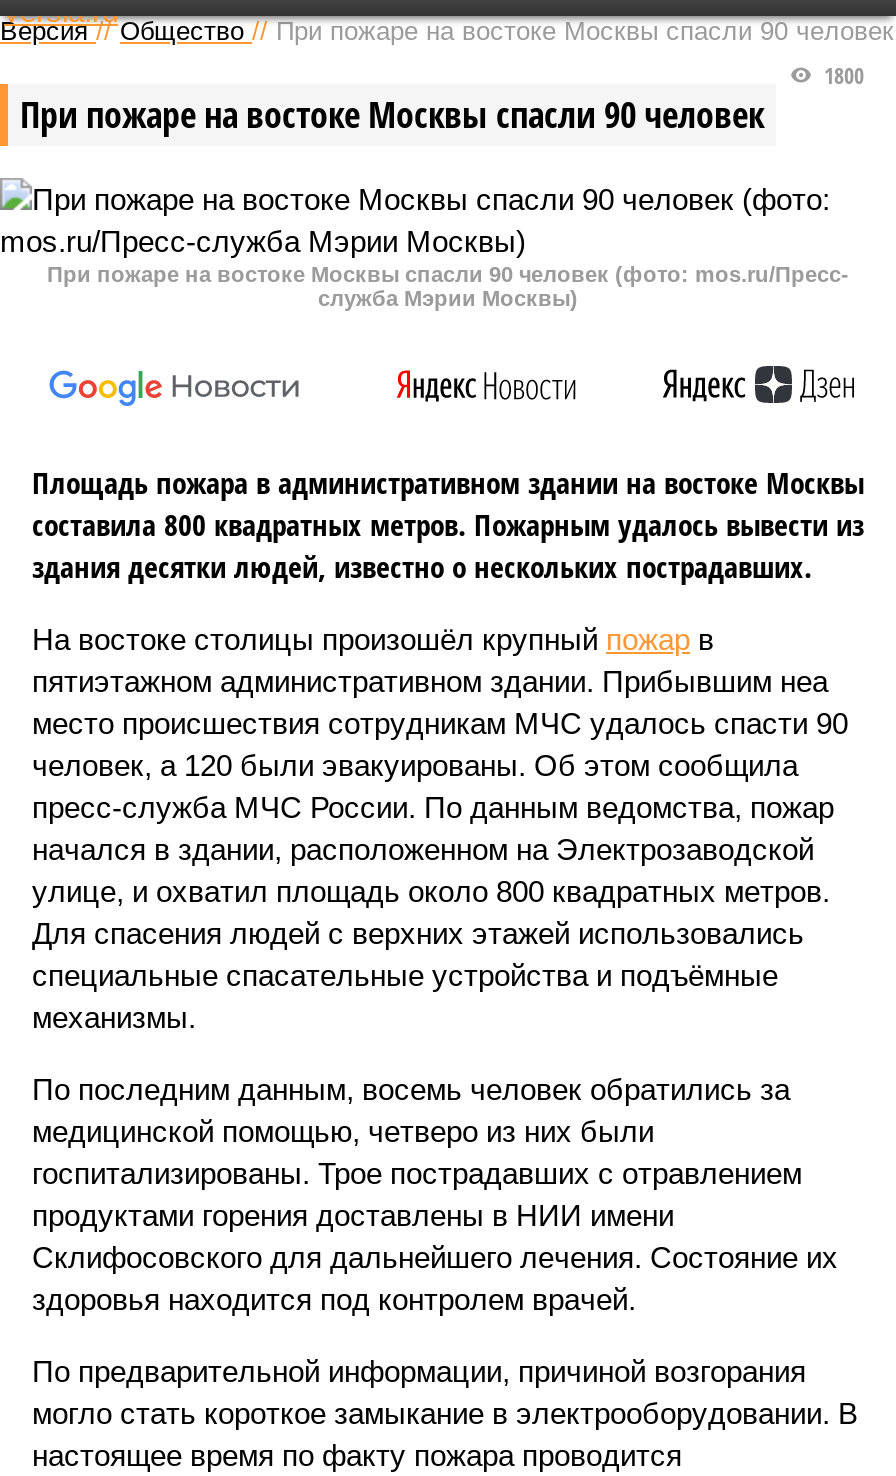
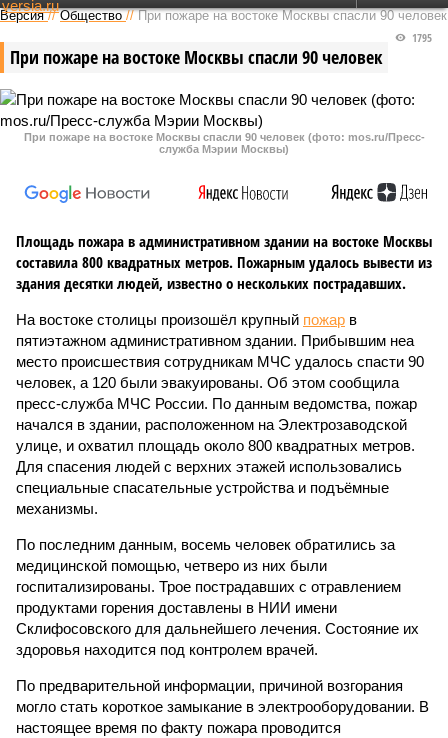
- 1800
+ 1795
